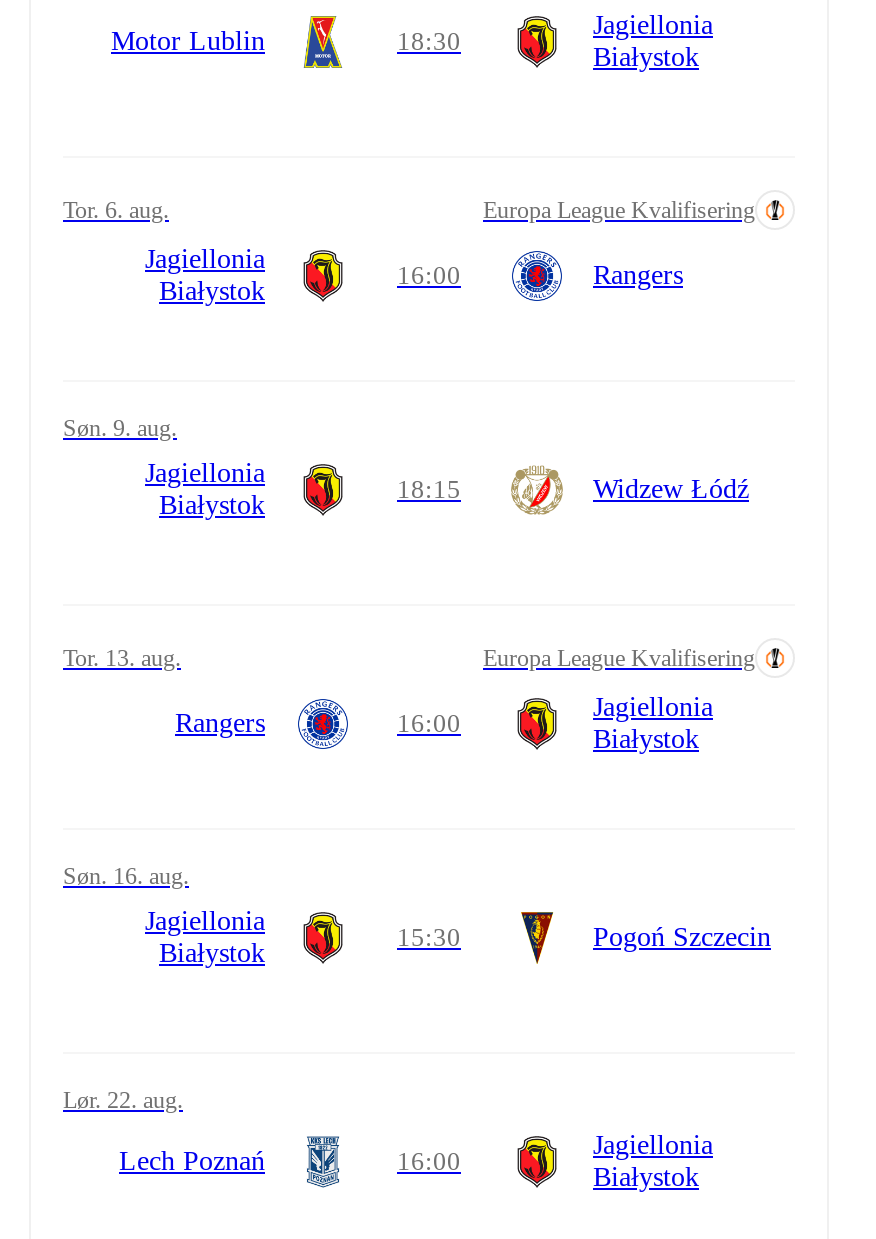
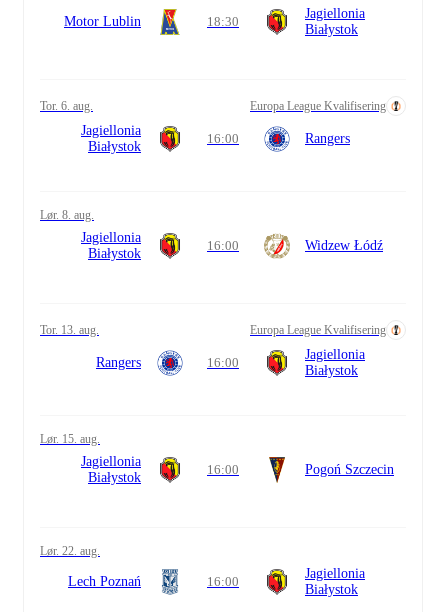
- søn. 9. aug.
+ lør. 8. aug.

- 18:15
+ 16:00

- søn. 16. aug.
+ lør. 15. aug.

- 15:30
+ 16:00
